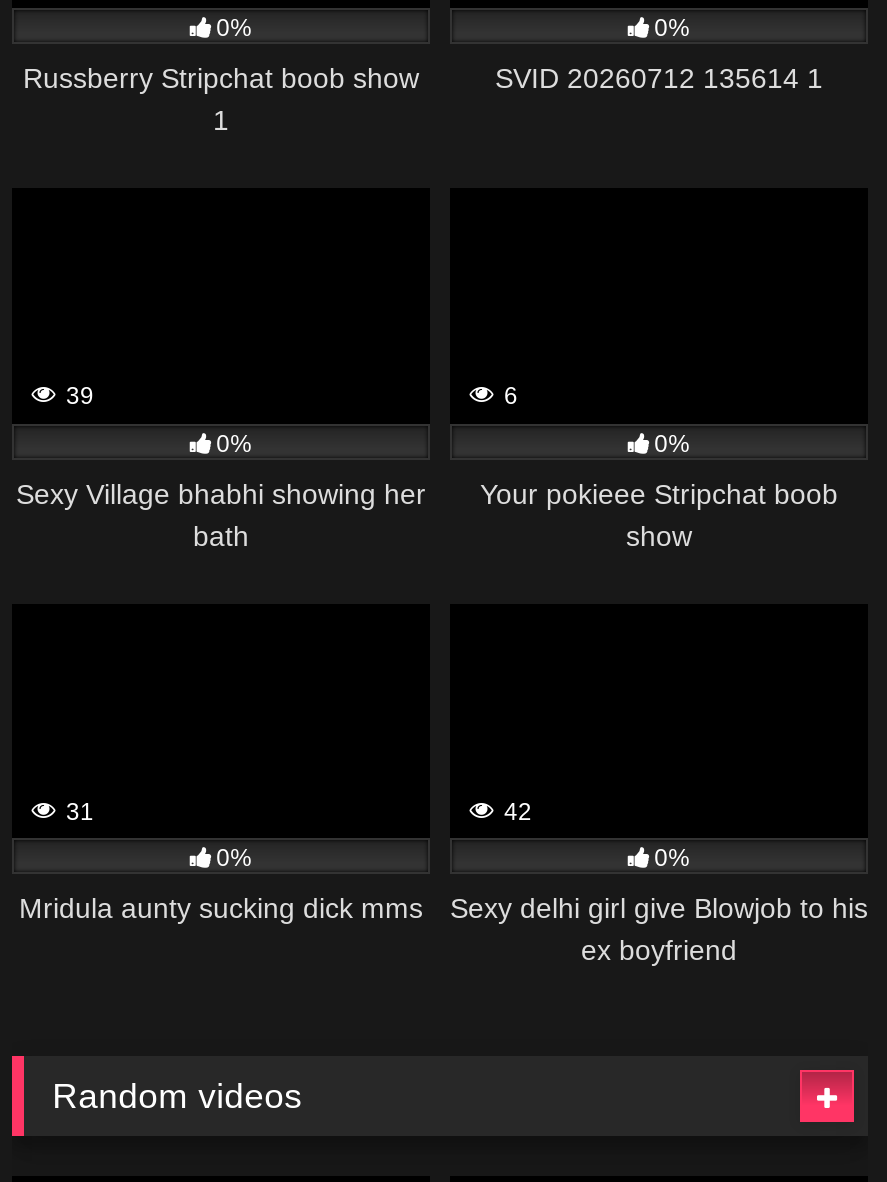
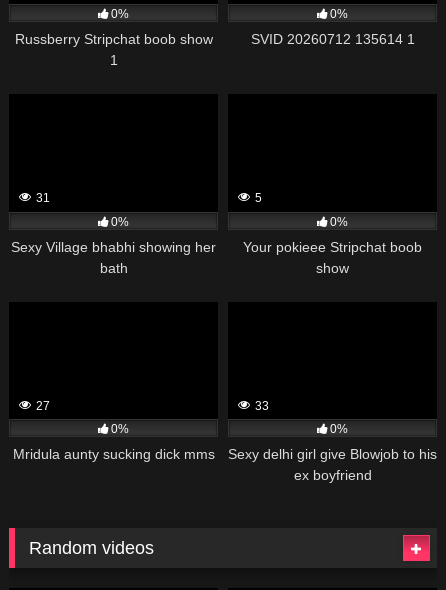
- 39
+ 31

- 6
+ 5

- 31
+ 27

- 42
+ 33
